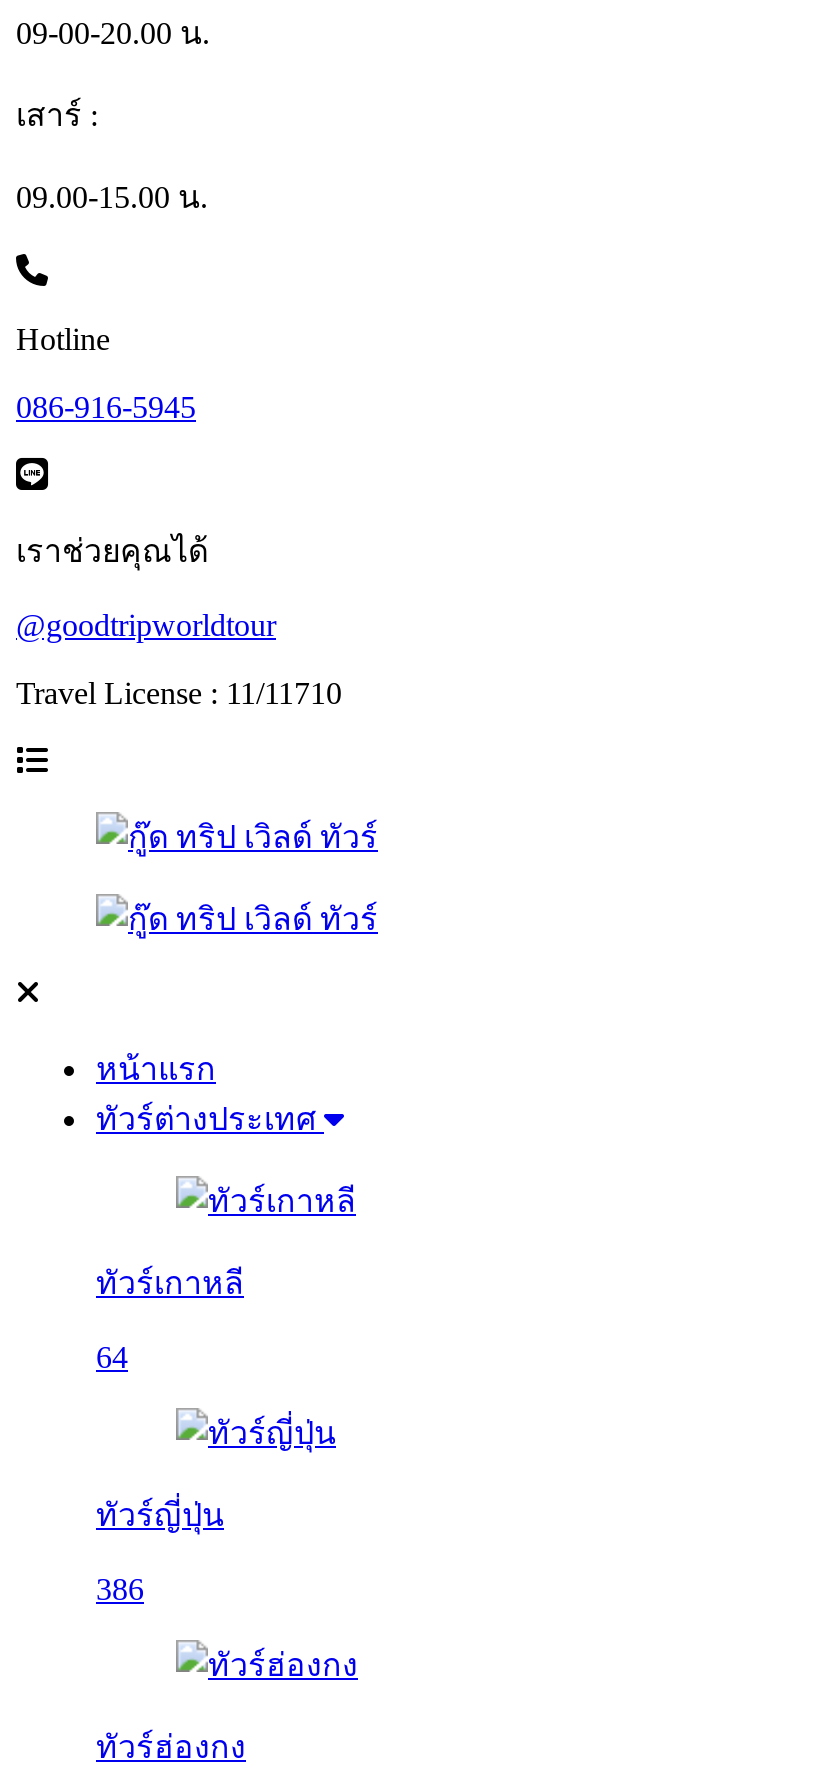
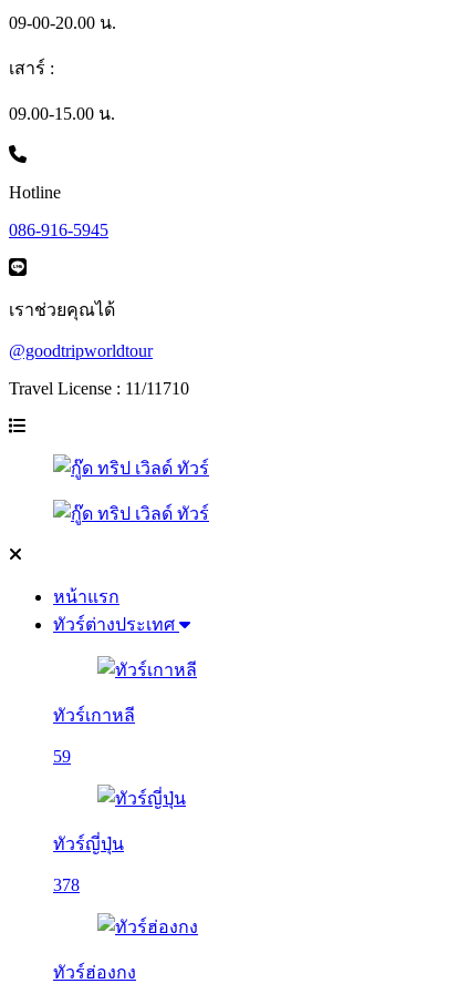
- 64
+ 59

- 386
+ 378
